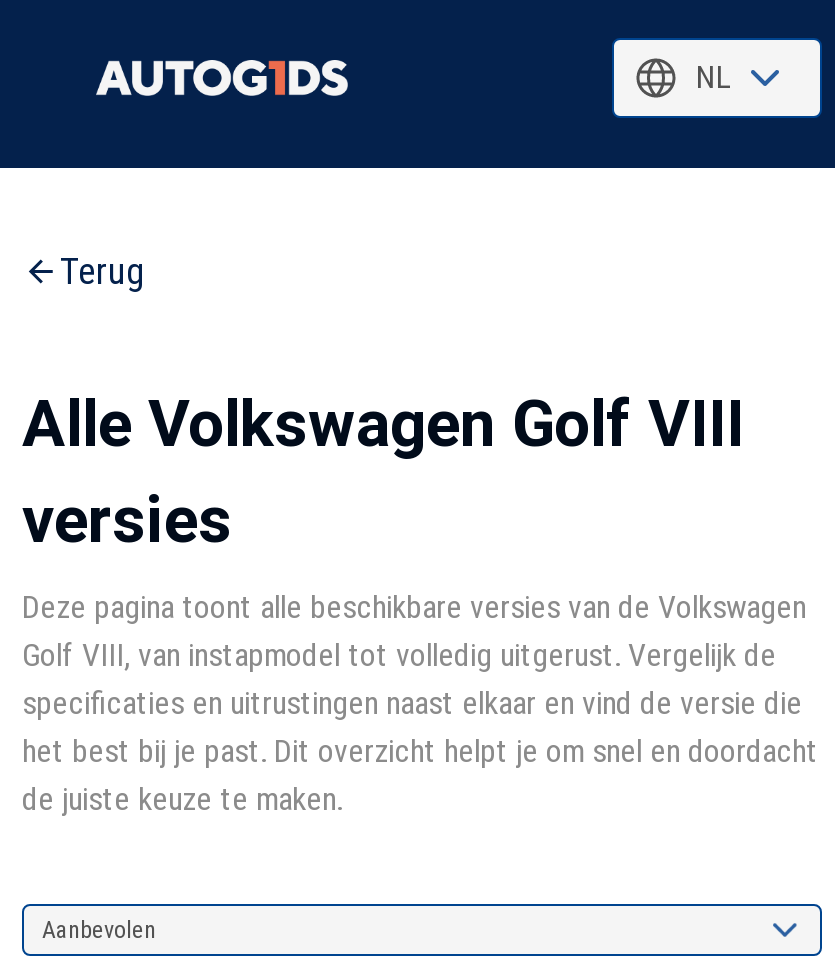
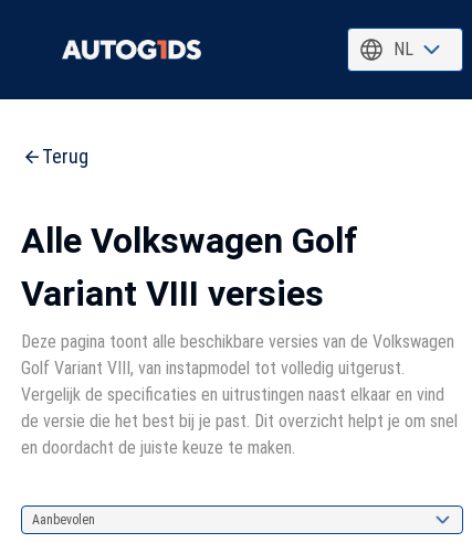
- Alle Volkswagen Golf VIII
- versies
+ Alle Volkswagen Golf
+ Variant VIII versies

- Golf VIII, van instapmodel tot volledig uitgerust. Vergelijk de
- specificaties en uitrustingen naast elkaar en vind de versie die
- het best bij je past. Dit overzicht helpt je om snel en doordacht
- de juiste keuze te maken.
+ Golf Variant VIII, van instapmodel tot volledig uitgerust.
+ Vergelijk de specificaties en uitrustingen naast elkaar en vind
+ de versie die het best bij je past. Dit overzicht helpt je om snel
+ en doordacht de juiste keuze te maken.
